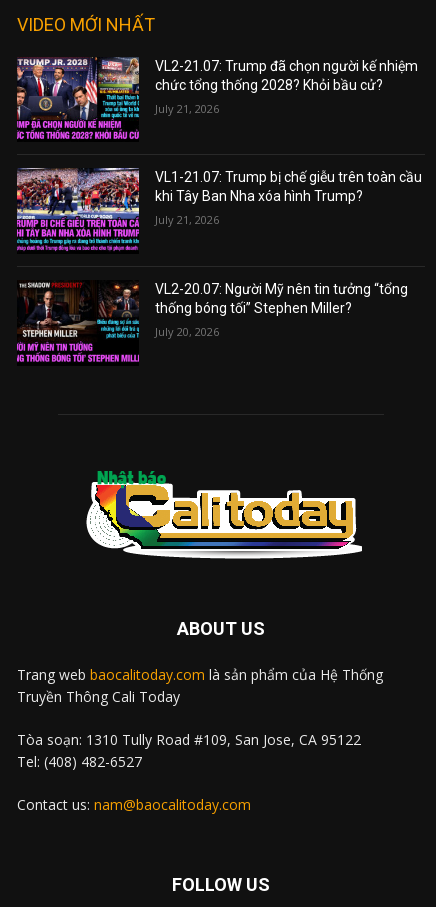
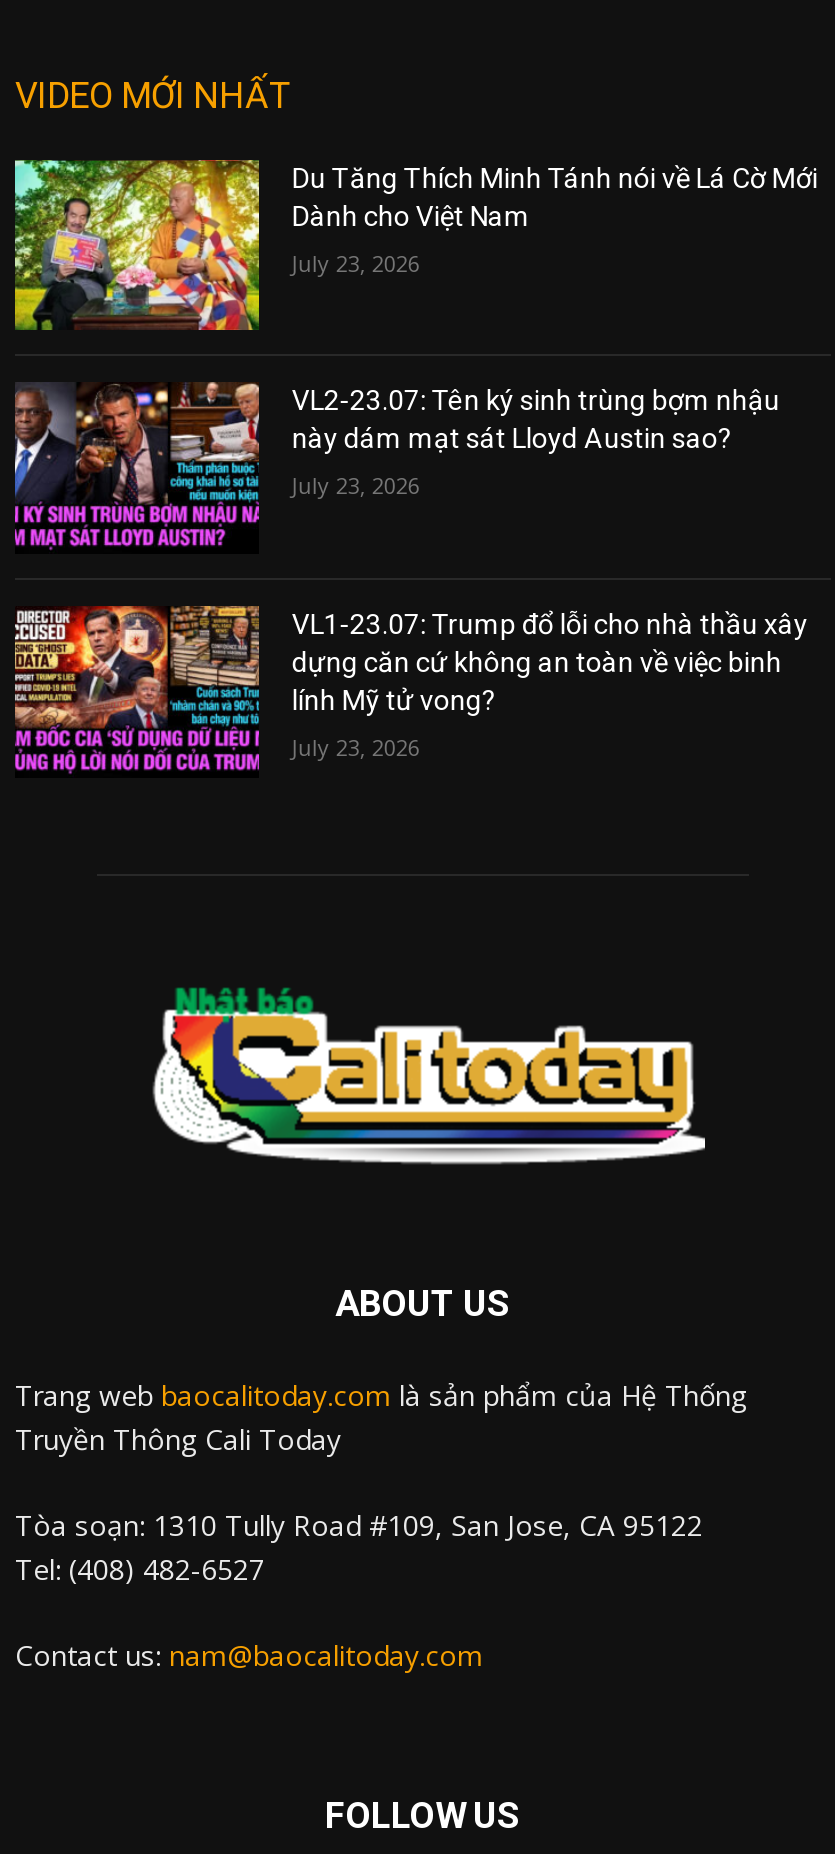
- [image]
- VL2-21.07: Trump đã chọn người kế nhiệm
- chức tổng thống 2028? Khỏi bầu cử?
+ [image]
+ Du Tăng Thích Minh Tánh nói về Lá Cờ Mới
+ Dành cho Việt Nam

- July 21, 2026
+ July 23, 2026

- [image]
- VL1-21.07: Trump bị chế giễu trên toàn cầu
- khi Tây Ban Nha xóa hình Trump?
+ [image]
+ VL2-23.07: Tên ký sinh trùng bợm nhậu
+ này dám mạt sát Lloyd Austin sao?

- July 21, 2026
+ July 23, 2026

- [image]
- VL2-20.07: Người Mỹ nên tin tưởng “tổng
- thống bóng tối” Stephen Miller?
+ [image]
+ VL1-23.07: Trump đổ lỗi cho nhà thầu xây
+ dựng căn cứ không an toàn về việc binh
+ lính Mỹ tử vong?

- July 20, 2026
+ July 23, 2026
